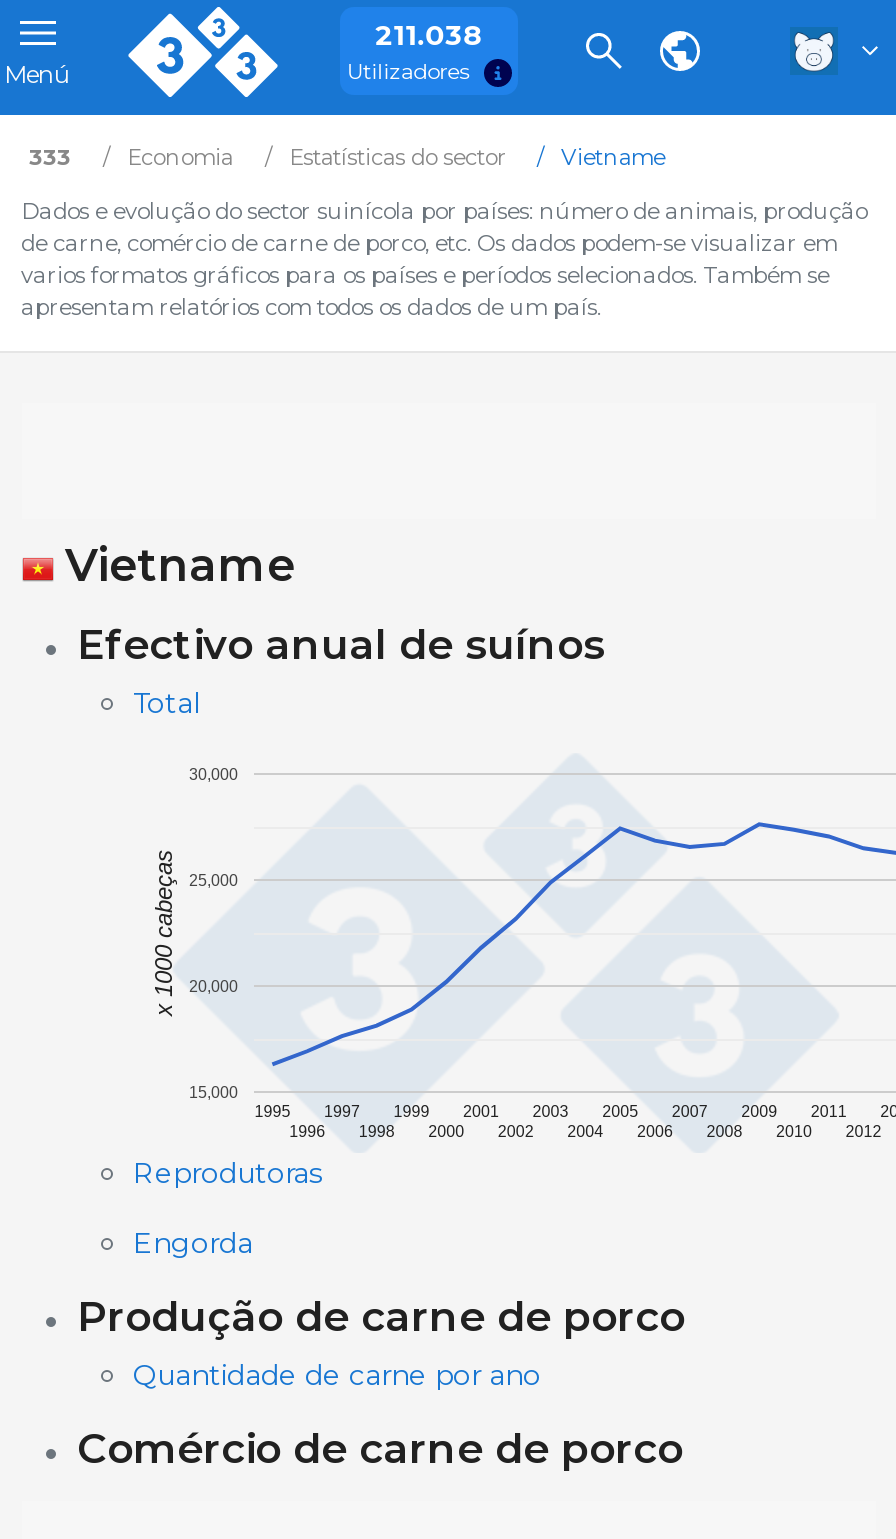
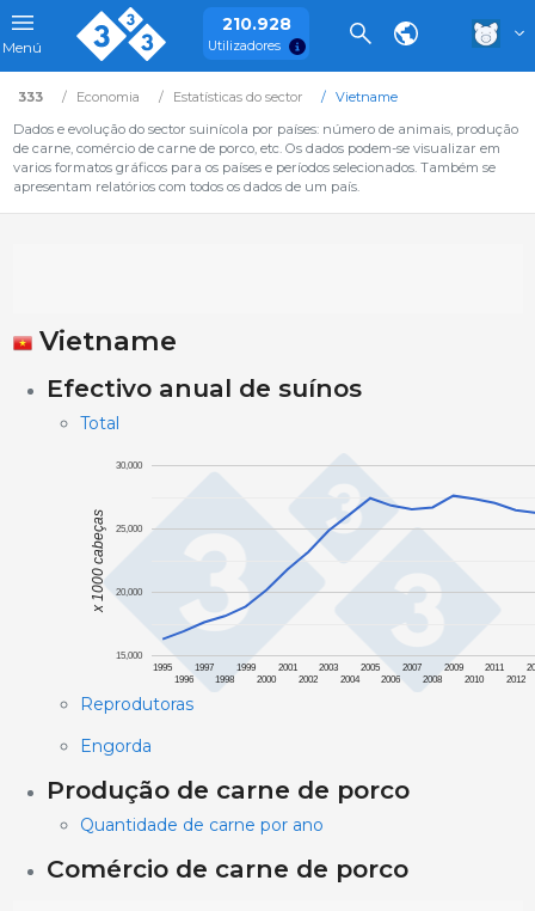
- 211.038
+ 210.928
